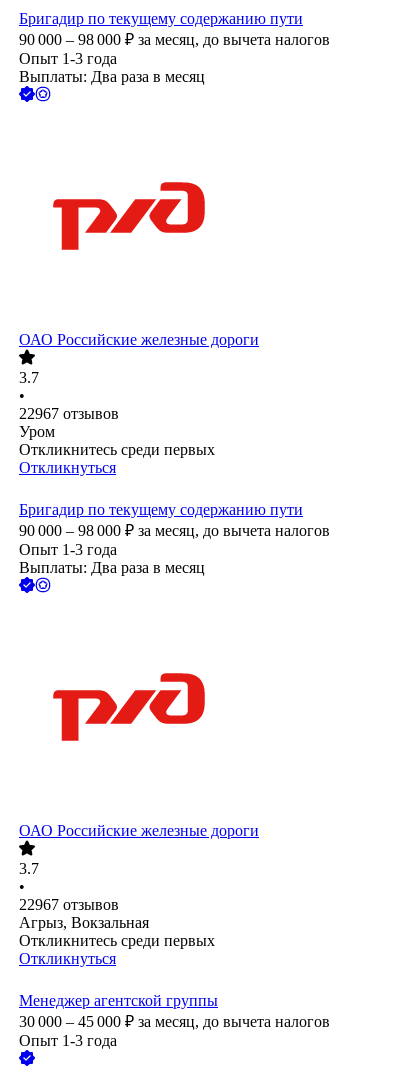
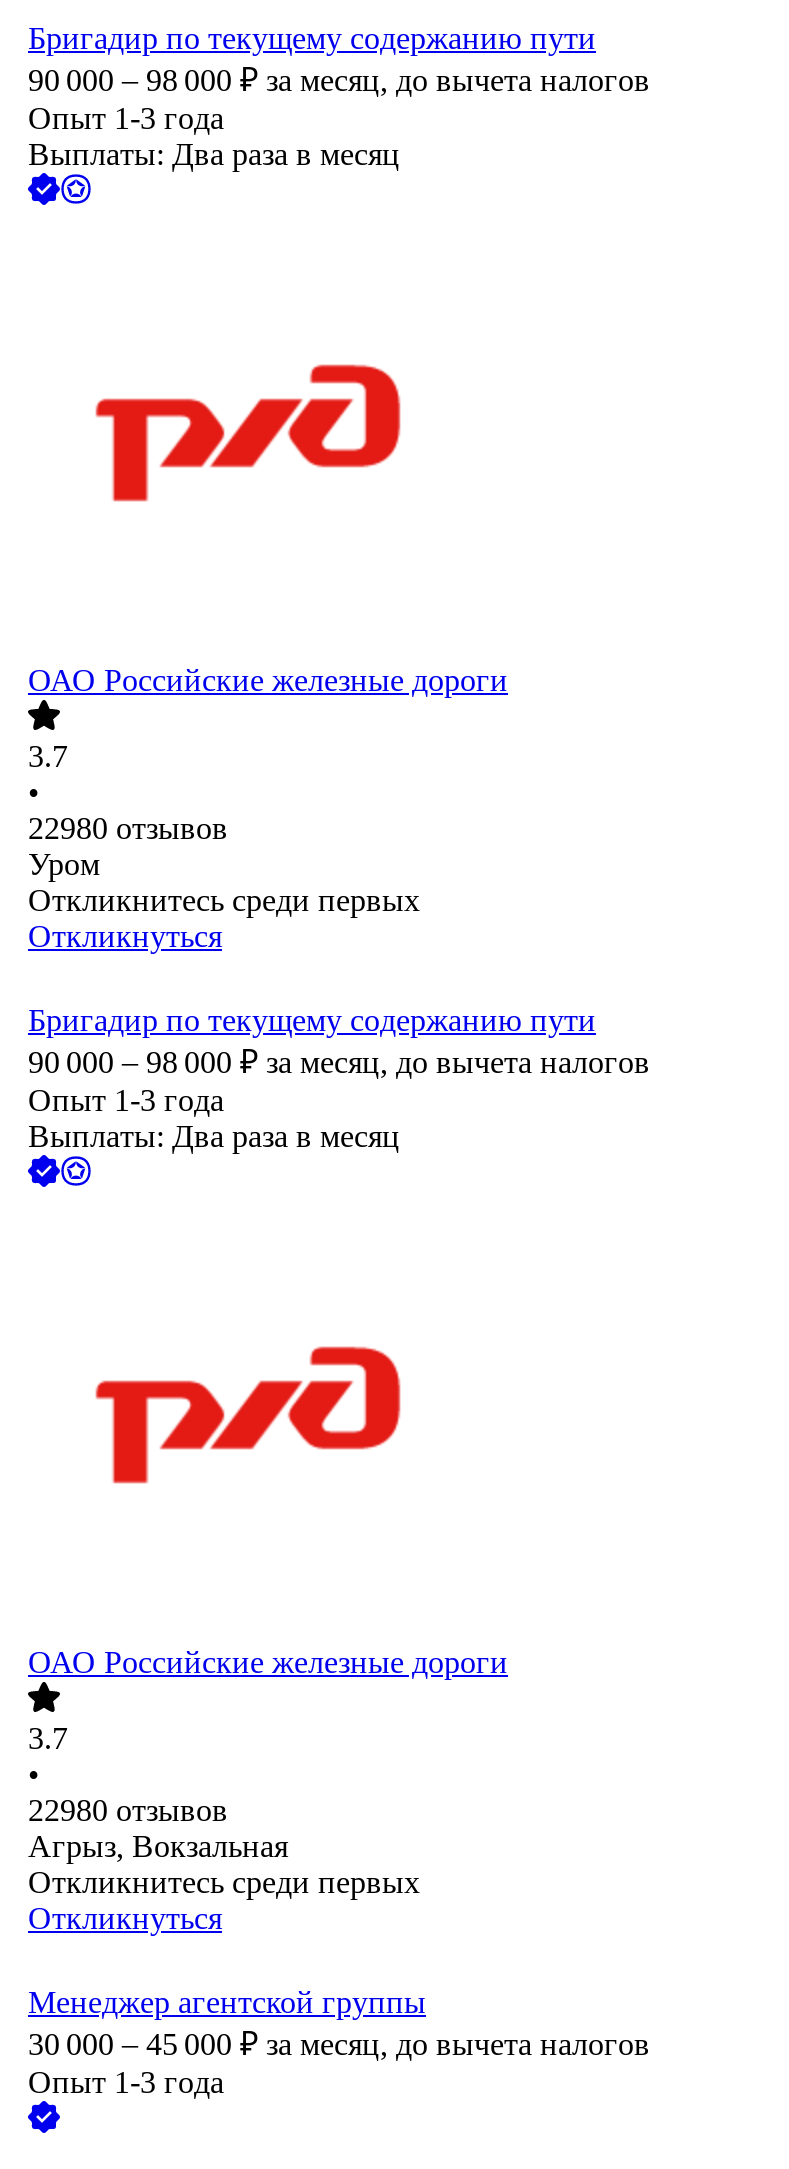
- 22967 отзывов
+ 22980 отзывов

- 22967 отзывов
+ 22980 отзывов
